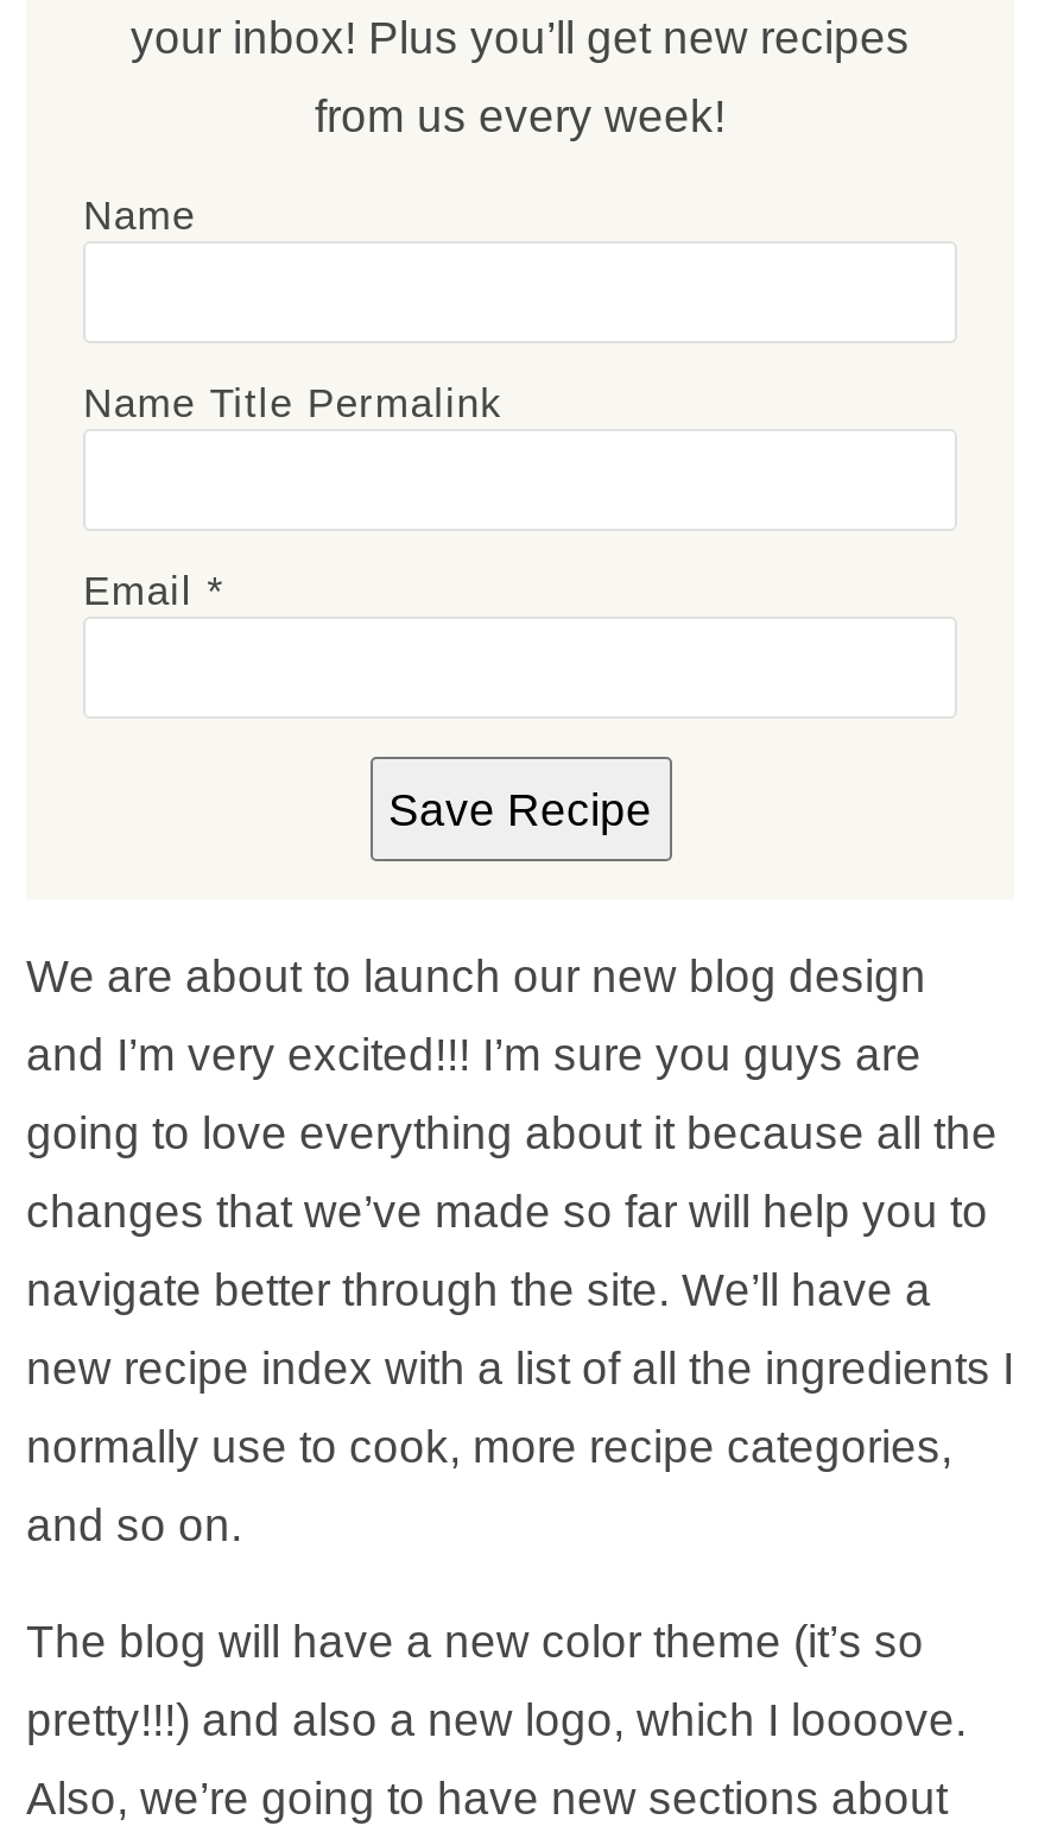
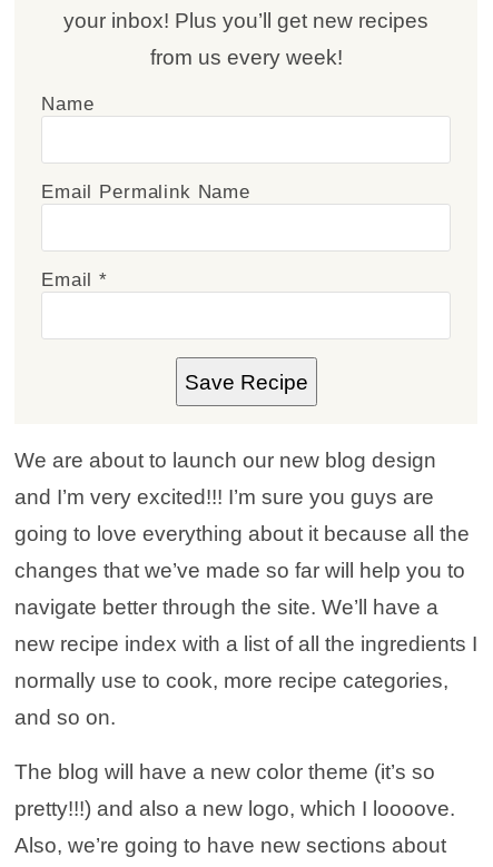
- Name Title Permalink
+ Email Permalink Name
